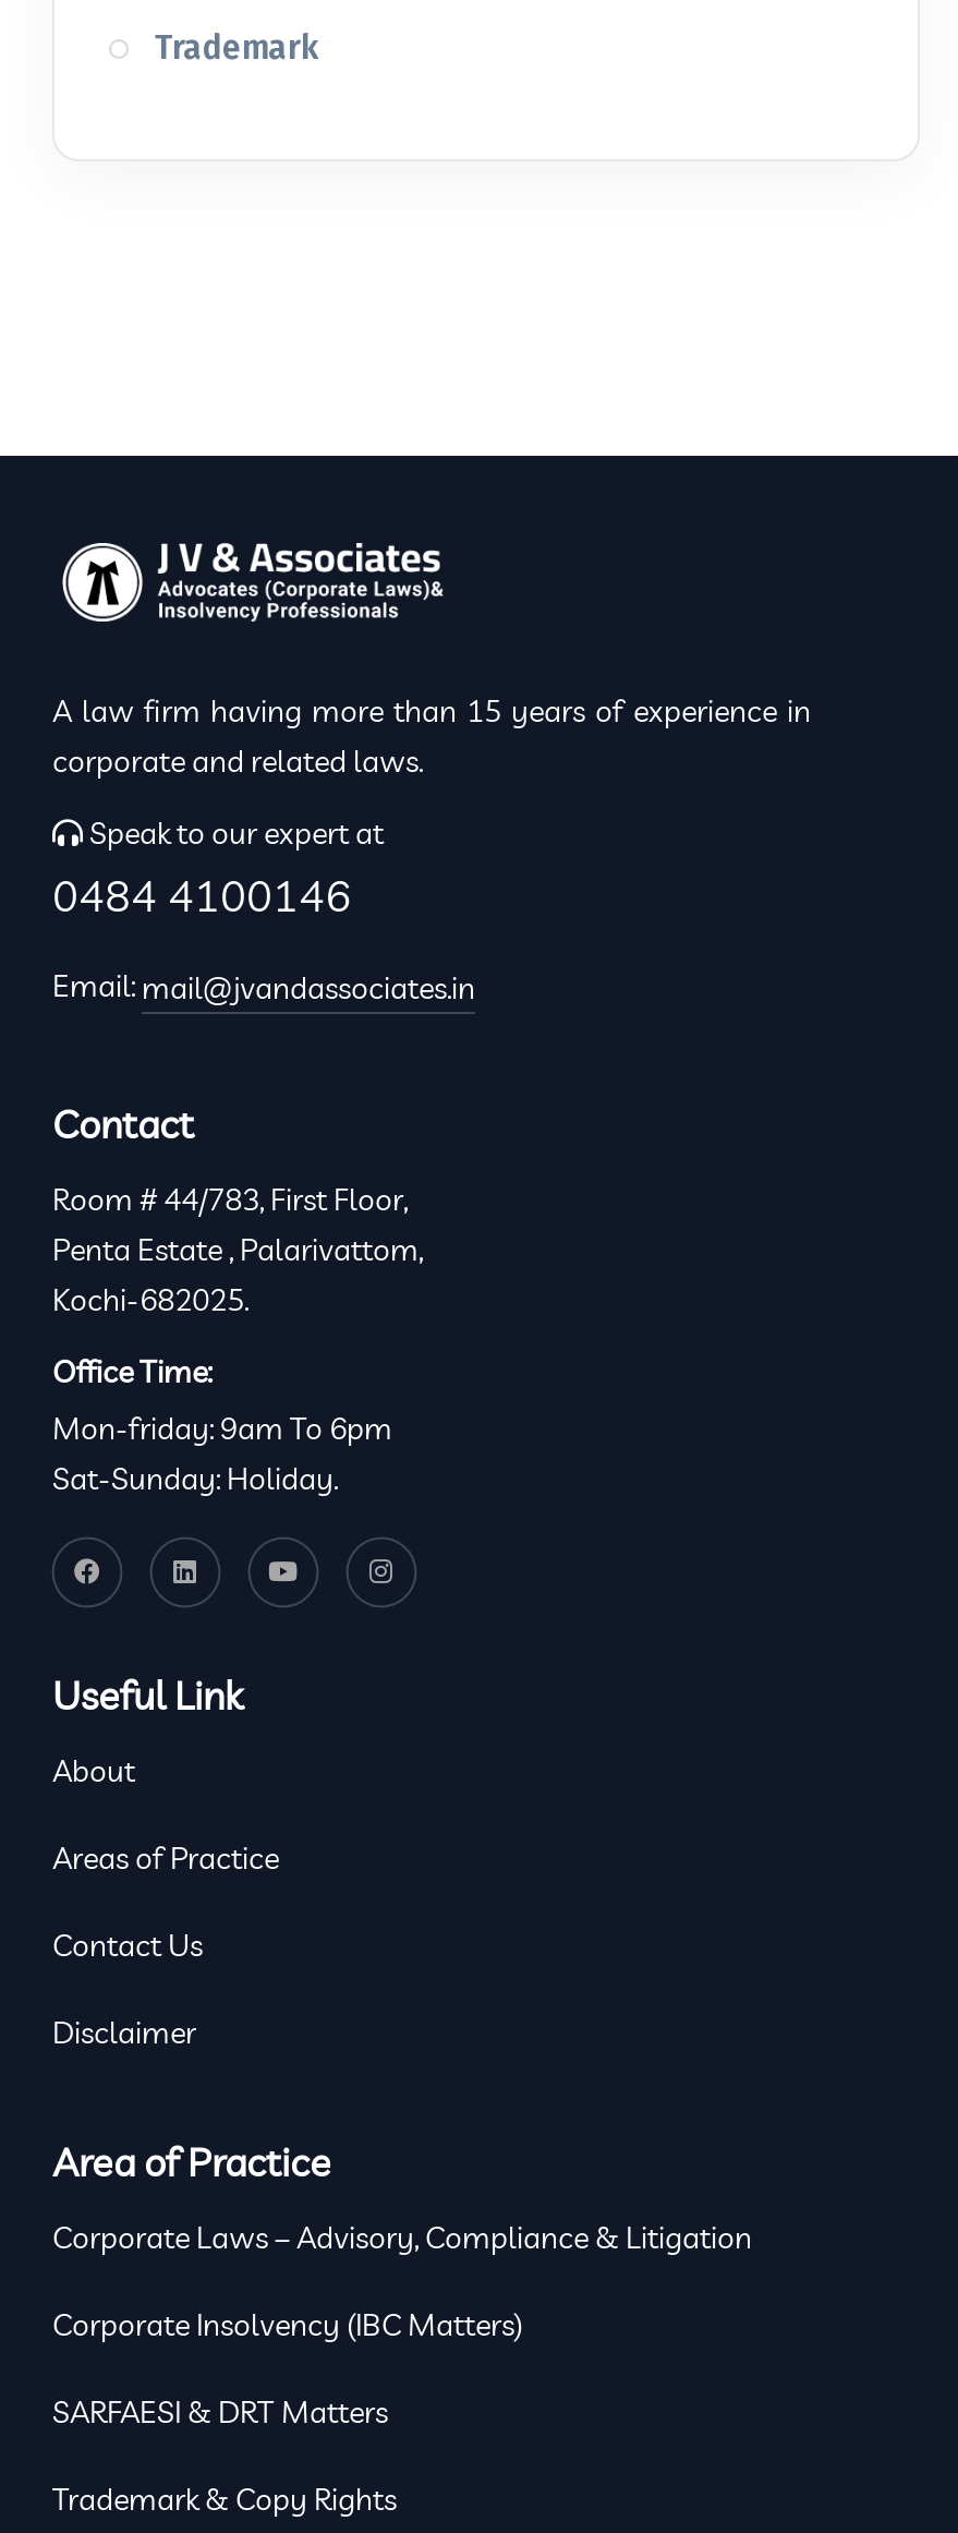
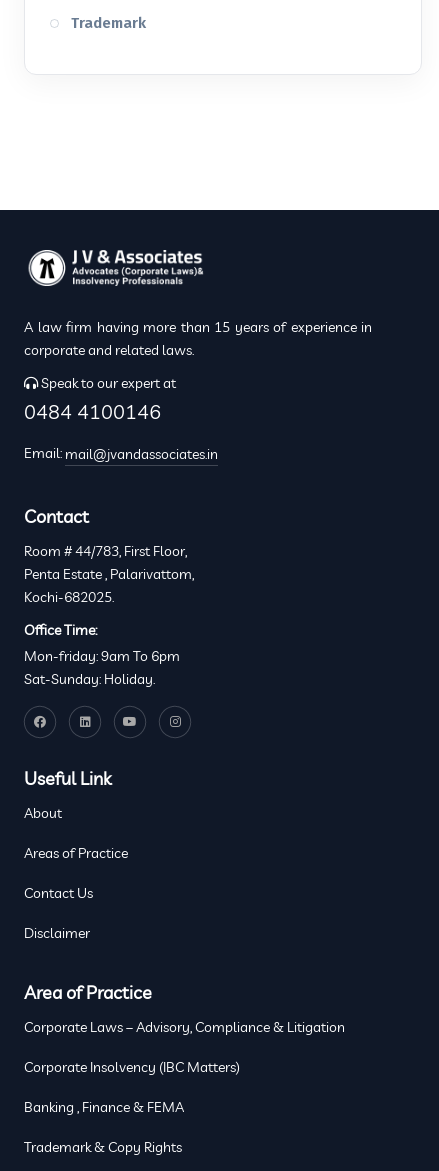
- SARFAESI & DRT Matters
+ Banking , Finance & FEMA
